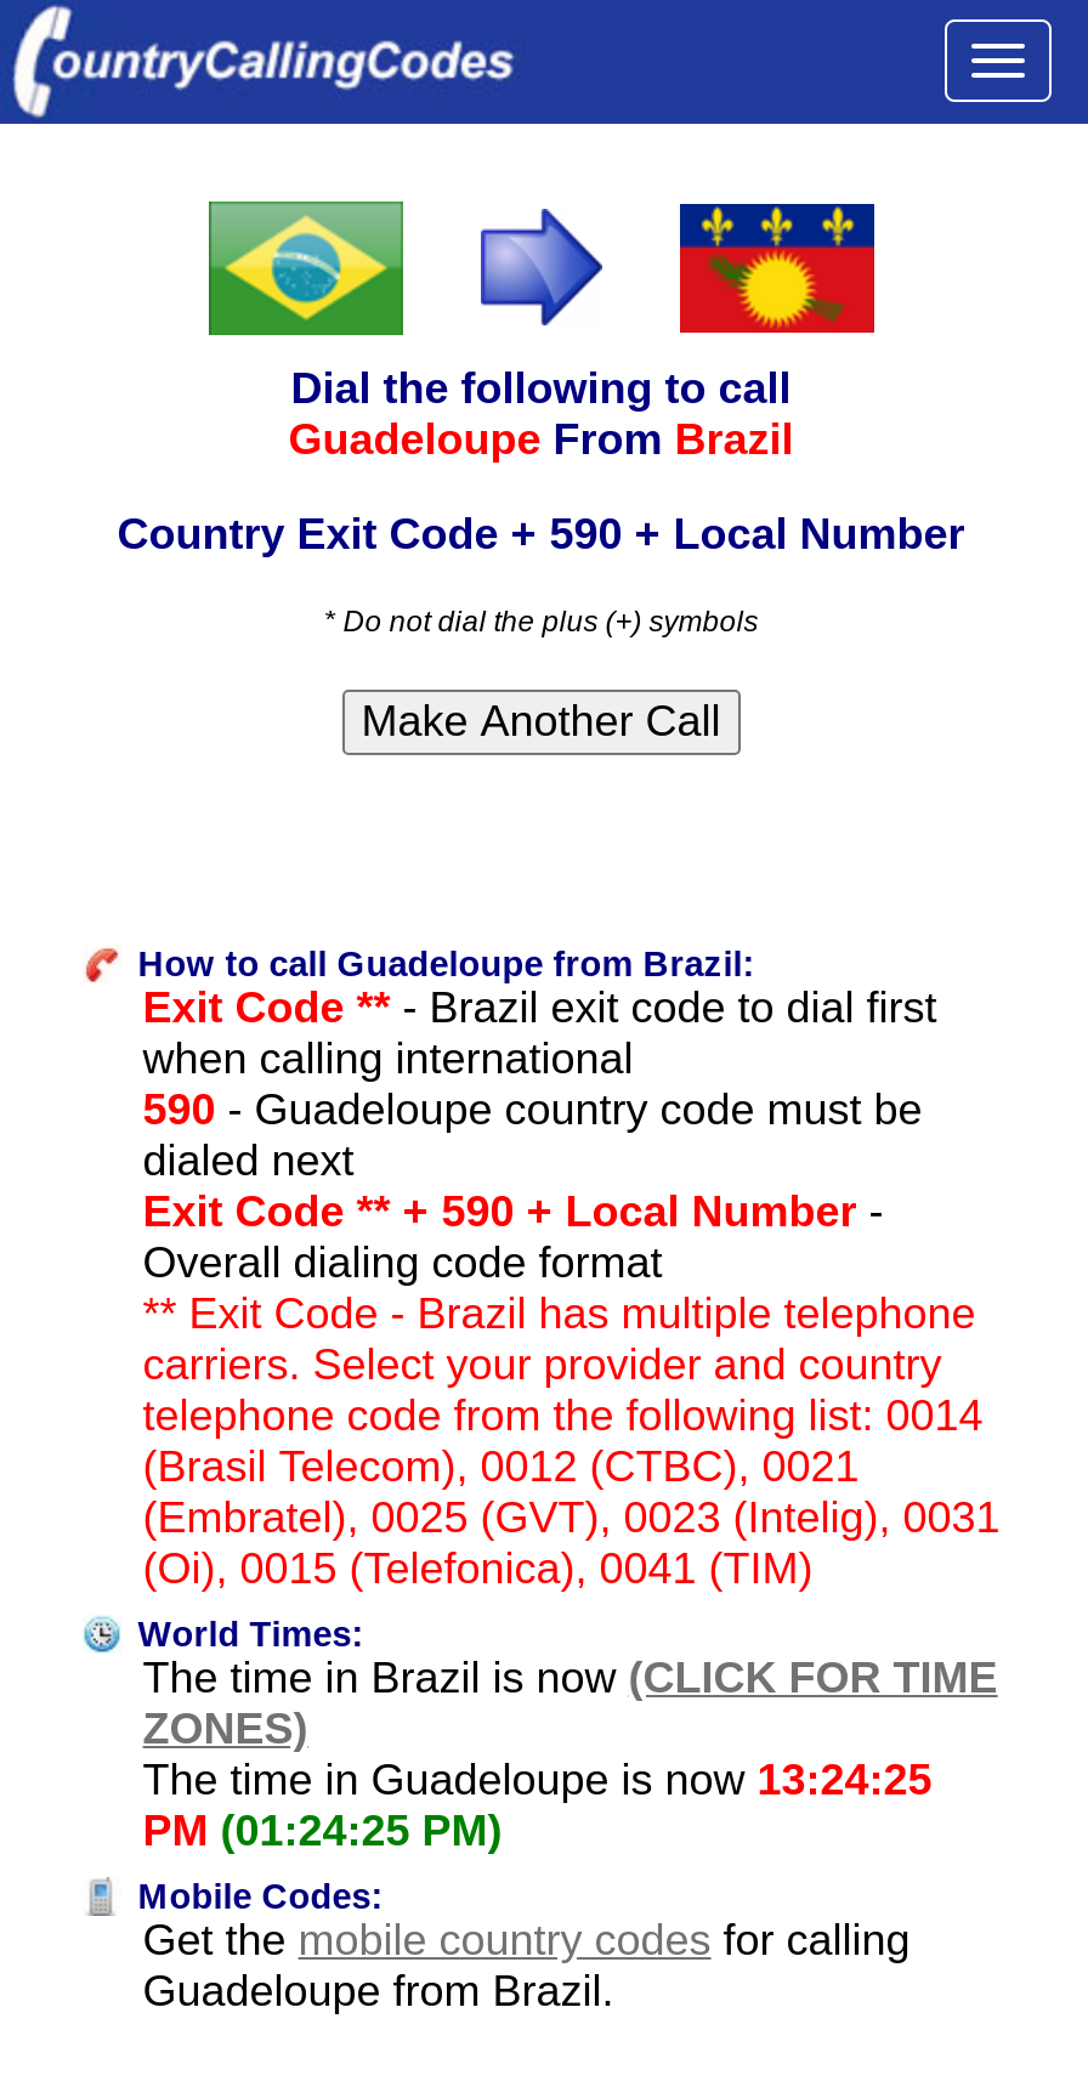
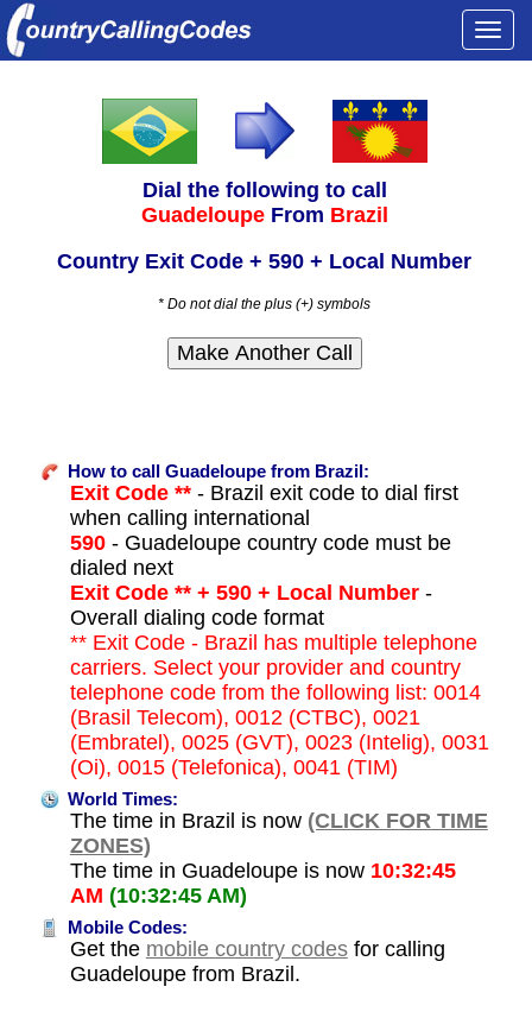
- The time in Guadeloupe is now 13:24:25
- PM (01:24:25 PM)
+ The time in Guadeloupe is now 10:32:45
+ AM (10:32:45 AM)
